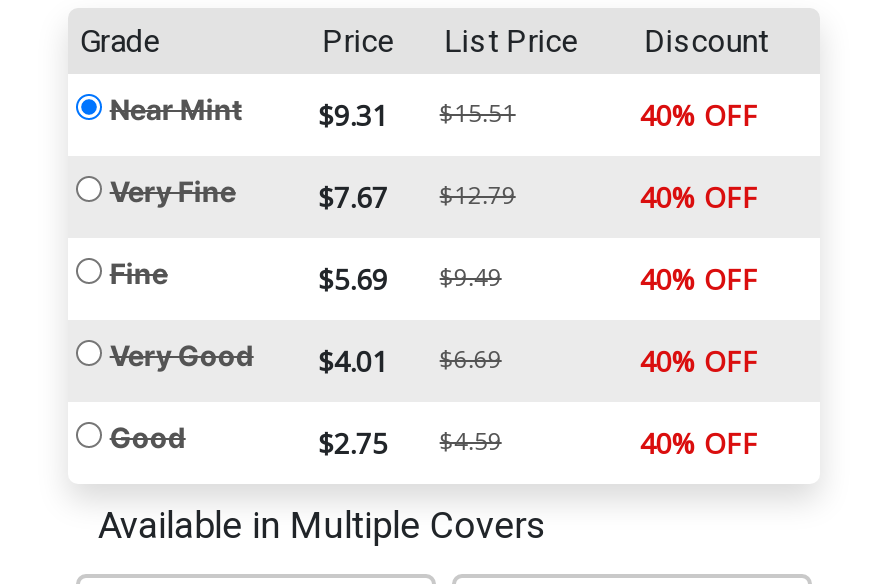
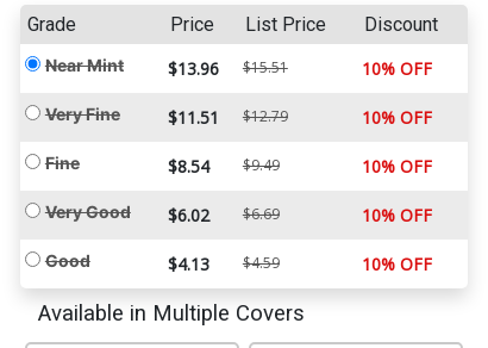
- $9.31
+ $13.96

- 40% OFF
+ 10% OFF

- $7.67 $12.79
+ $11.51 $12.79

- 40% OFF
+ 10% OFF

- $5.69 $9.49
+ $8.54 $9.49

- 40% OFF
+ 10% OFF

- Very Good $4.01 $6.69
+ Very Good $6.02 $6.69

- 40% OFF
+ 10% OFF

- $2.75 $4.59
+ $4.13 $4.59

- 40% OFF
+ 10% OFF
